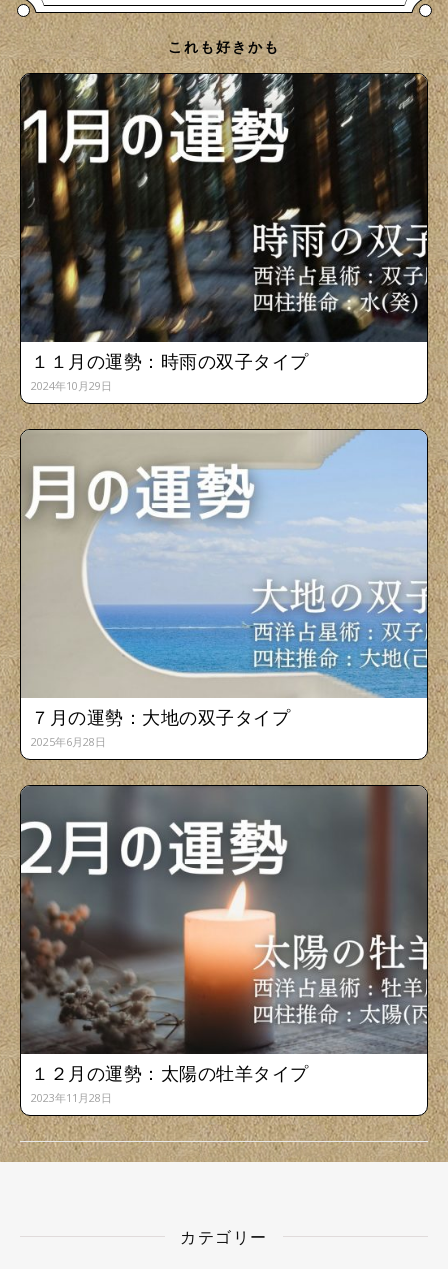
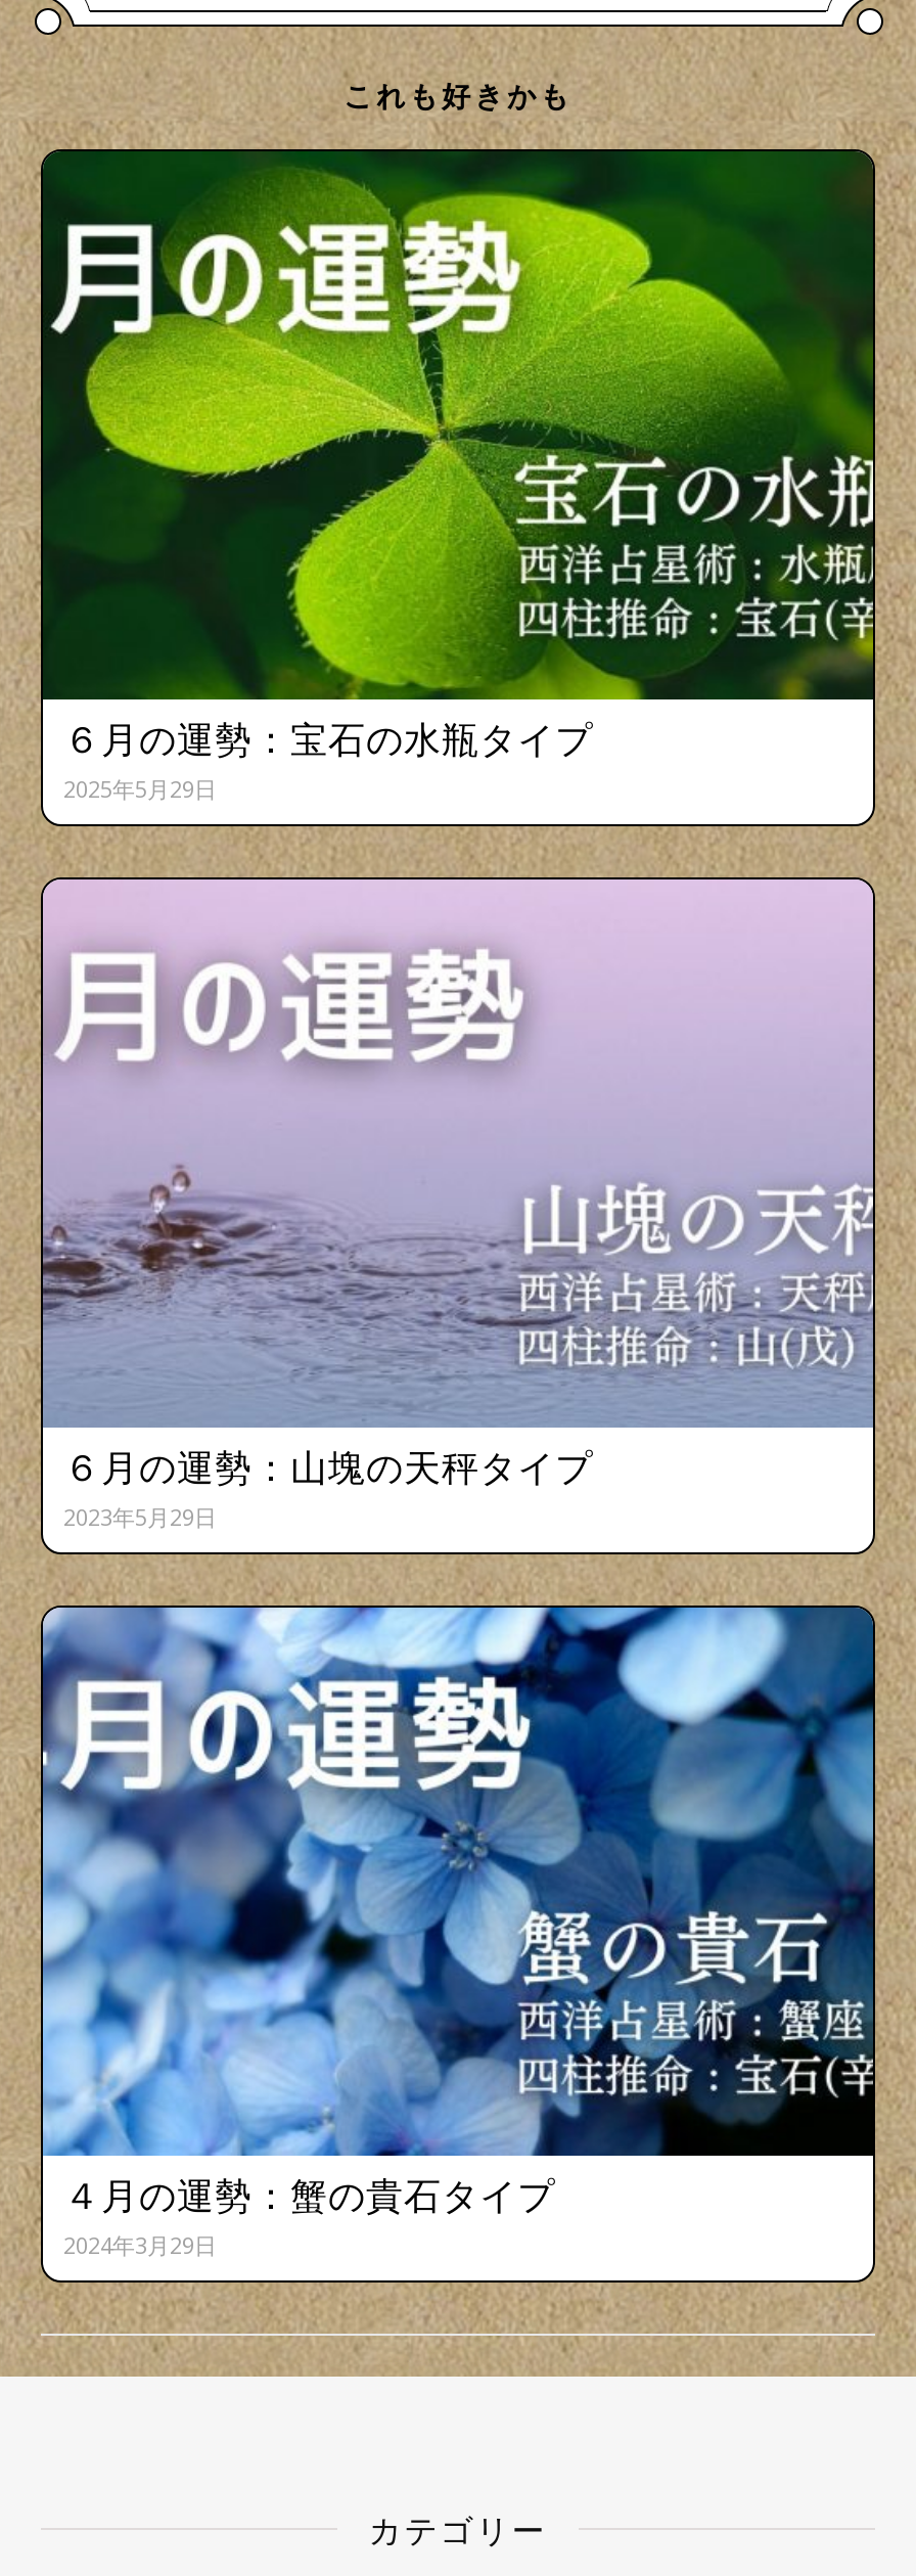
- [image]
- １１月の運勢：時雨の双子タイプ
- 2024年10月29日
+ [image]
+ ６月の運勢：宝石の水瓶タイプ
+ 2025年5月29日

- [image]
- ７月の運勢：大地の双子タイプ
- 2025年6月28日
+ [image]
+ ６月の運勢：山塊の天秤タイプ
+ 2023年5月29日

- [image]
- １２月の運勢：太陽の牡羊タイプ
- 2023年11月28日
+ [image]
+ ４月の運勢：蟹の貴石タイプ
+ 2024年3月29日
